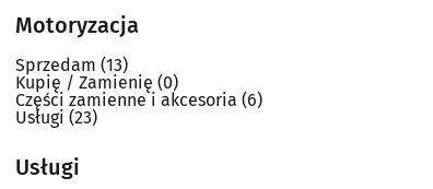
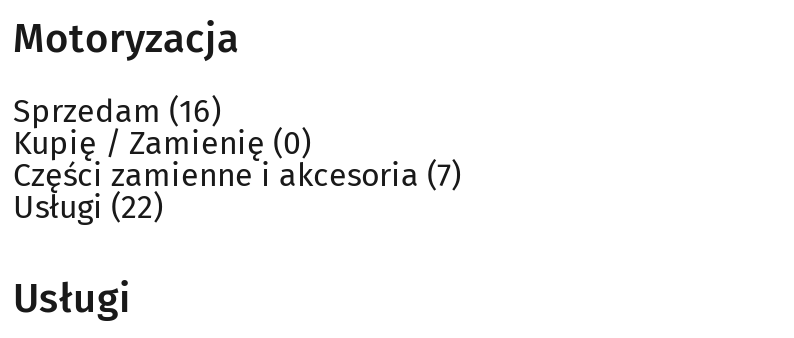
- Sprzedam (13)
+ Sprzedam (16)

- Części zamienne i akcesoria (6)
+ Części zamienne i akcesoria (7)

- Usługi (23)
+ Usługi (22)
